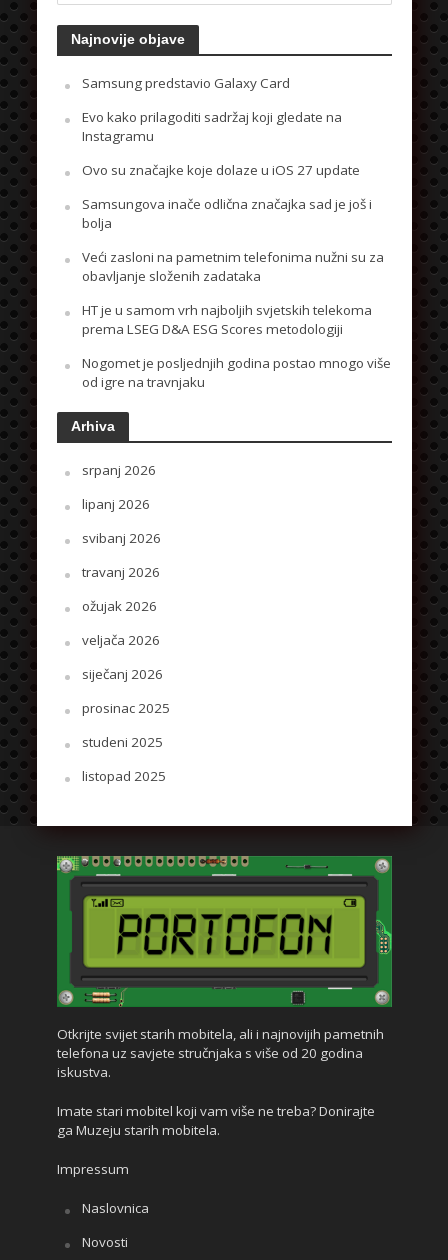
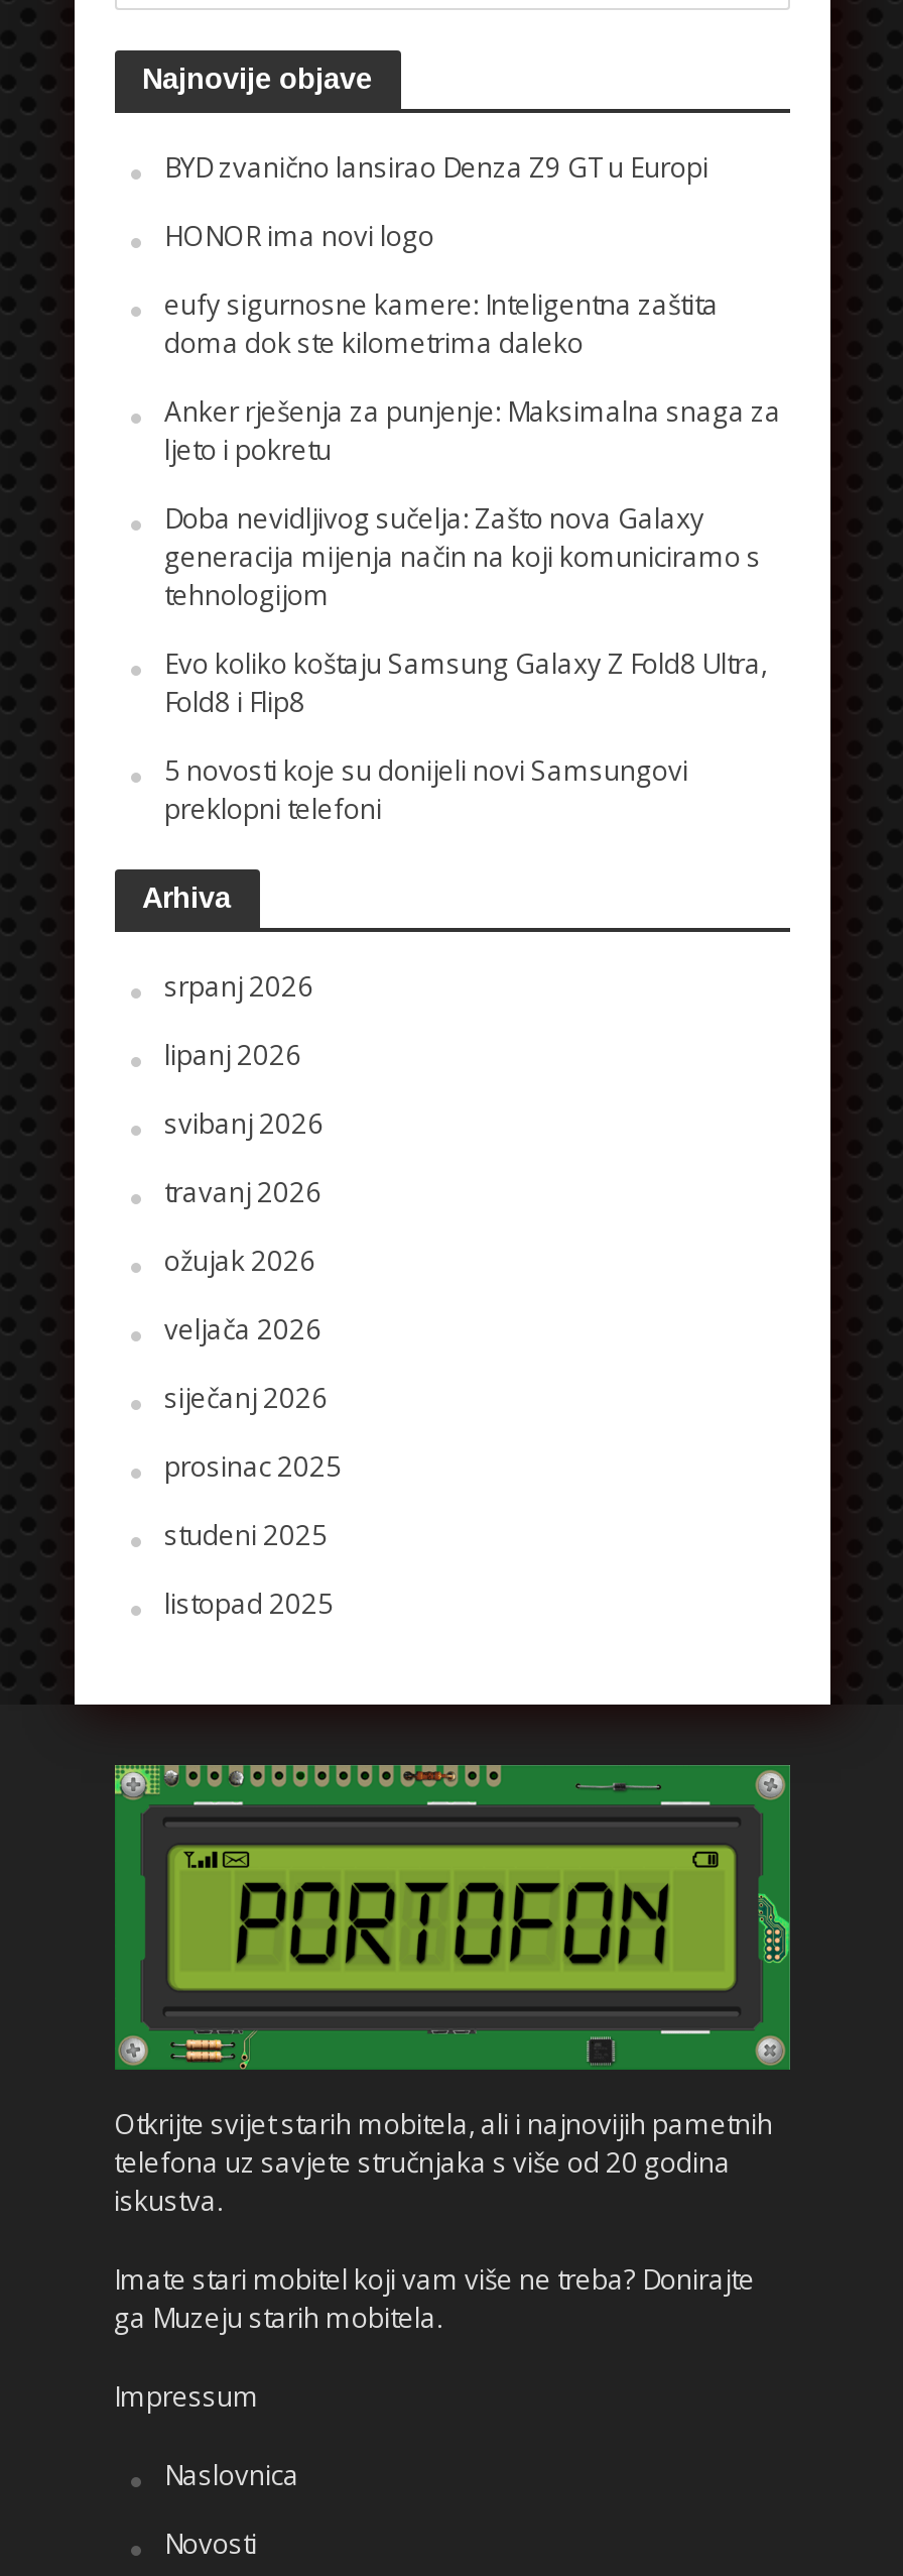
- Samsung predstavio Galaxy Card
+ BYD zvanično lansirao Denza Z9 GT u Europi

- Evo kako prilagoditi sadržaj koji gledate na
- Instagramu
+ HONOR ima novi logo

- Ovo su značajke koje dolaze u iOS 27 update
+ eufy sigurnosne kamere: Inteligentna zaštita
+ doma dok ste kilometrima daleko

- Samsungova inače odlična značajka sad je još i
- bolja
+ Anker rješenja za punjenje: Maksimalna snaga za
+ ljeto i pokretu

- Veći zasloni na pametnim telefonima nužni su za
- obavljanje složenih zadataka
+ Doba nevidljivog sučelja: Zašto nova Galaxy
+ generacija mijenja način na koji komuniciramo s
+ tehnologijom

- HT je u samom vrh najboljih svjetskih telekoma
- prema LSEG D&A ESG Scores metodologiji
+ Evo koliko koštaju Samsung Galaxy Z Fold8 Ultra,
+ Fold8 i Flip8

- Nogomet je posljednjih godina postao mnogo više
- od igre na travnjaku
+ 5 novosti koje su donijeli novi Samsungovi
+ preklopni telefoni
